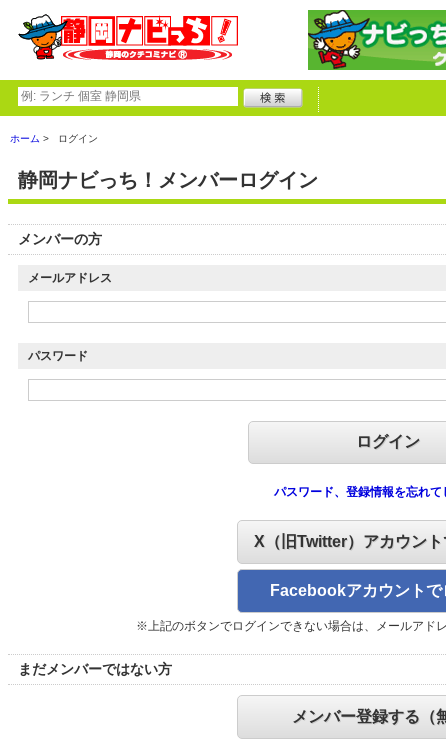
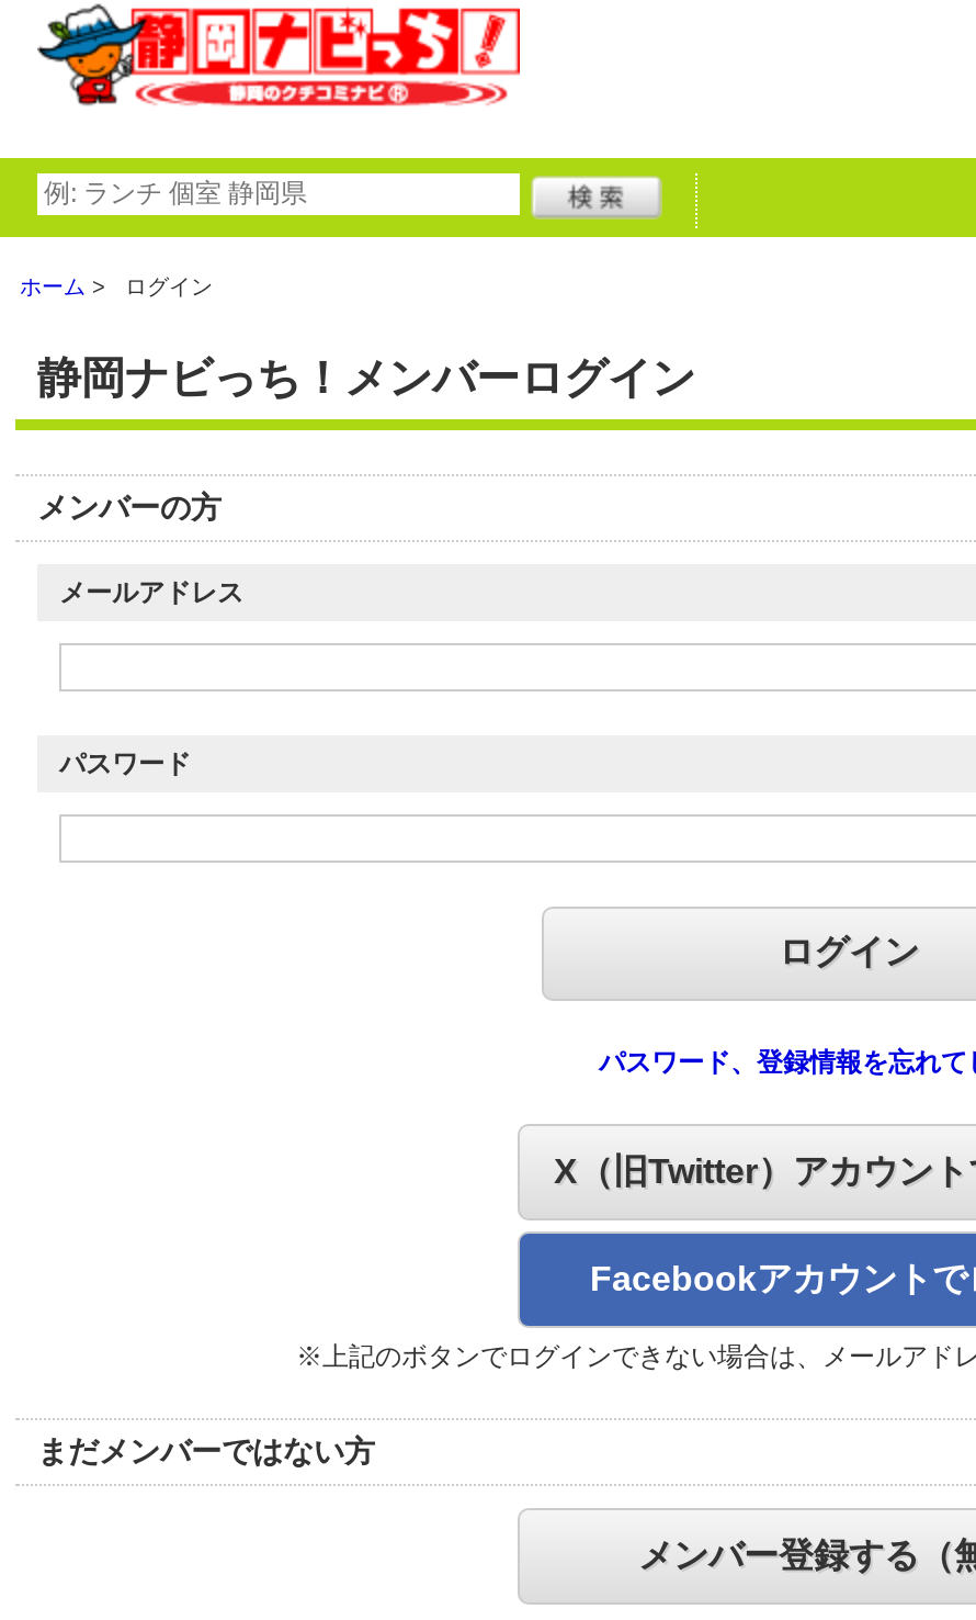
- [image]
